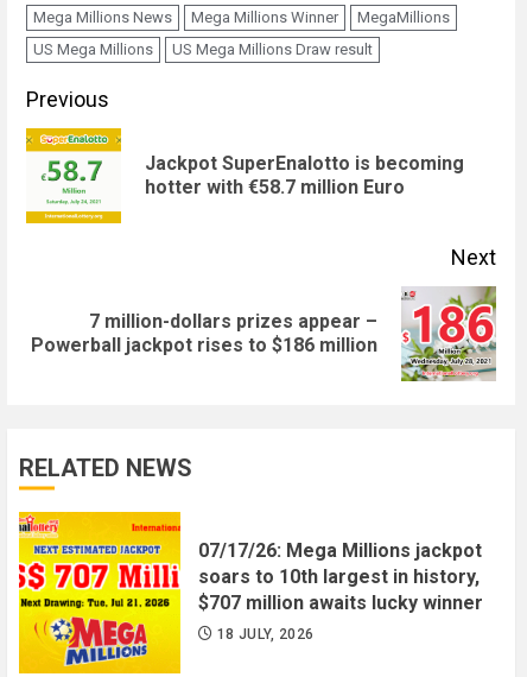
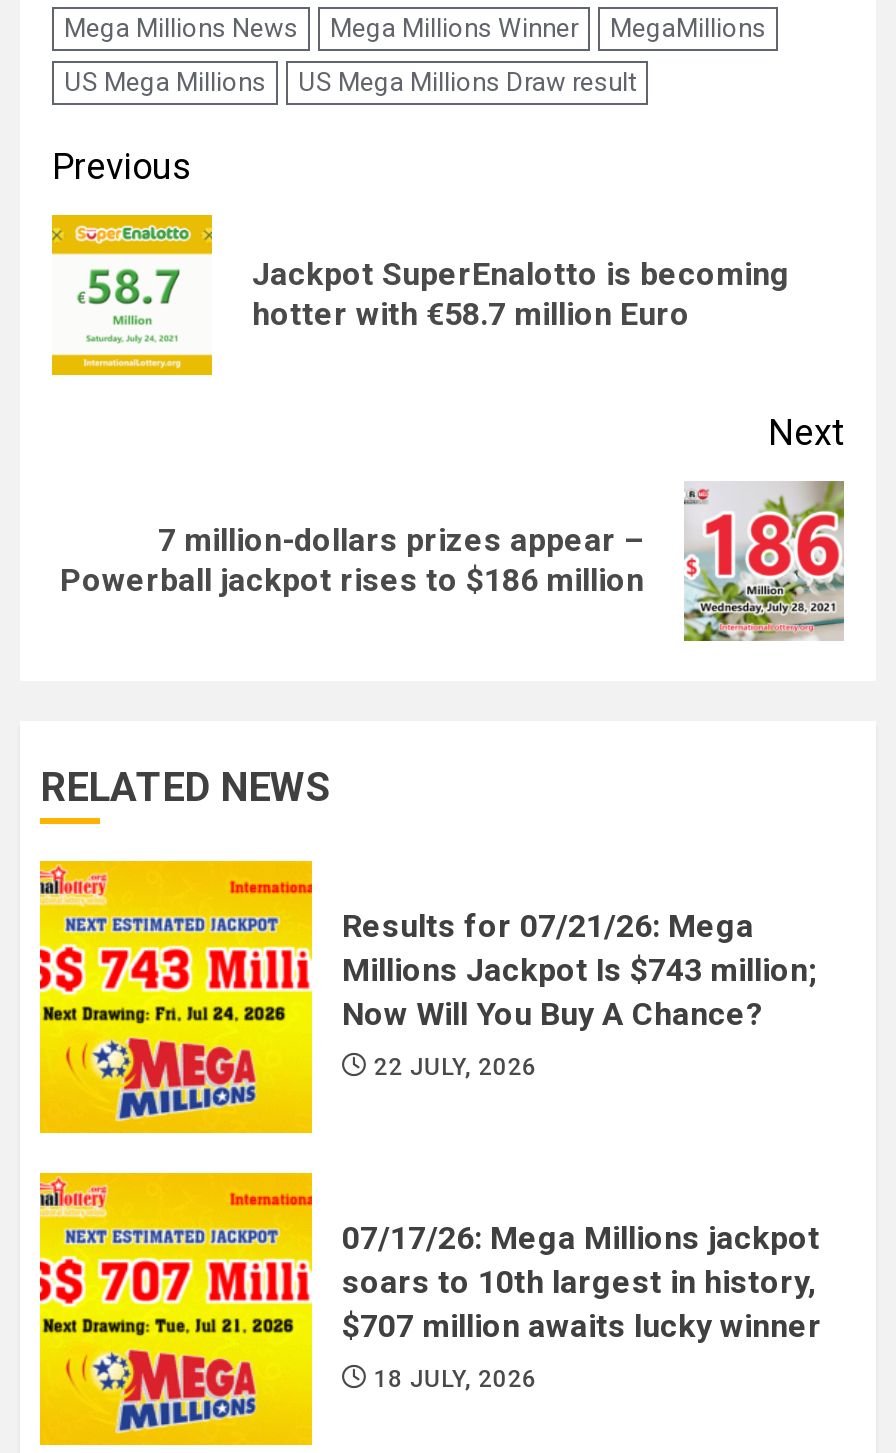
+ [image]

+ Results for 07/21/26: Mega
+ Millions Jackpot Is $743 million;
+ Now Will You Buy A Chance?
+ 22 JULY, 2026
